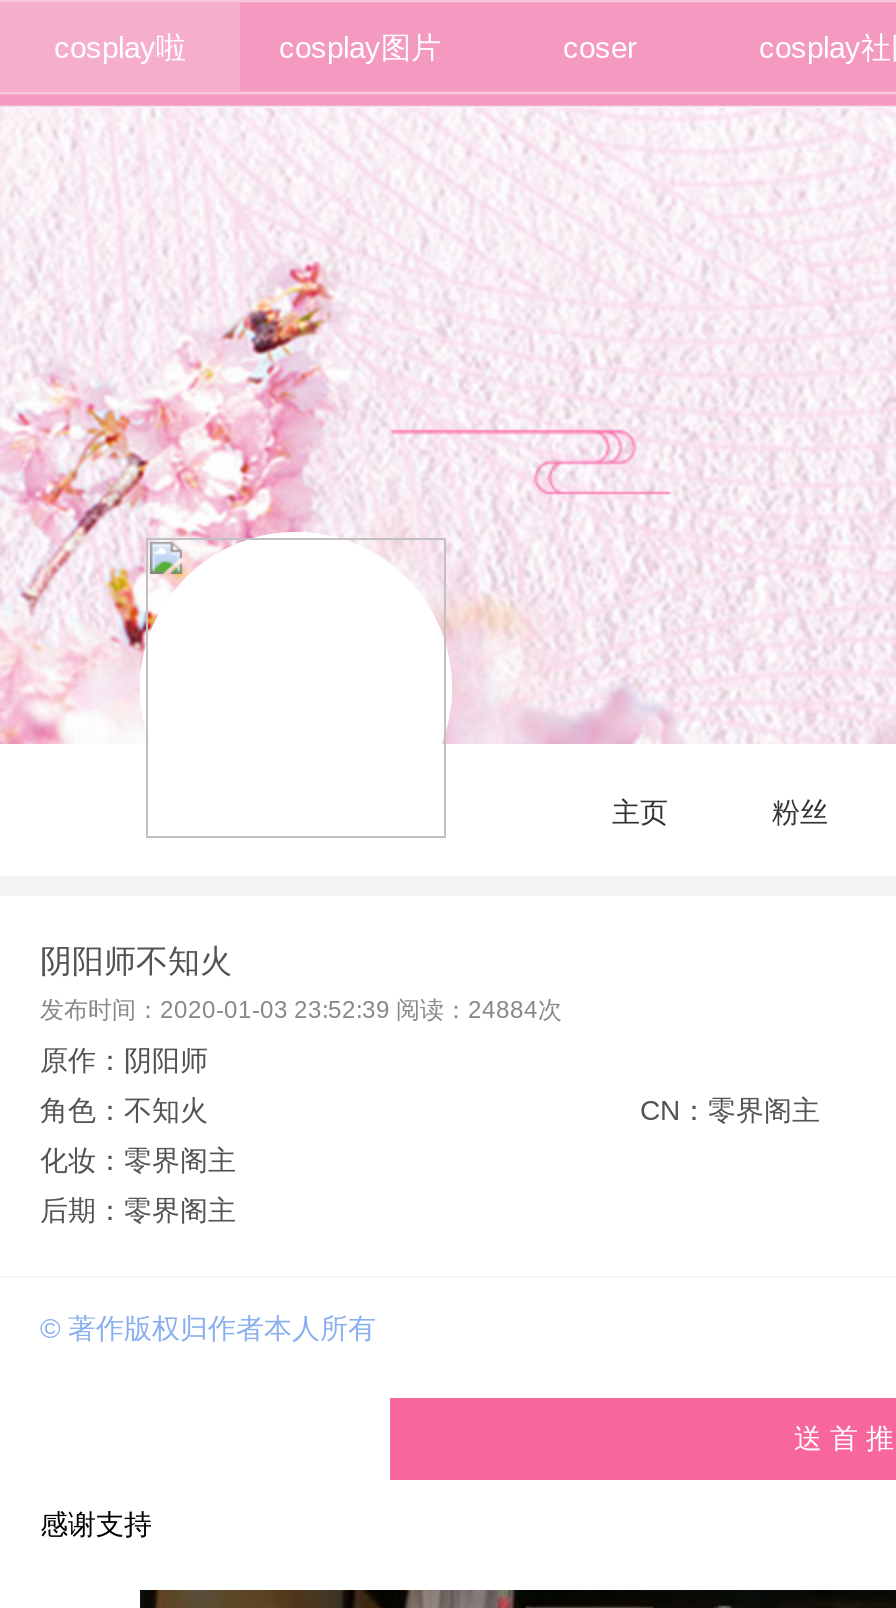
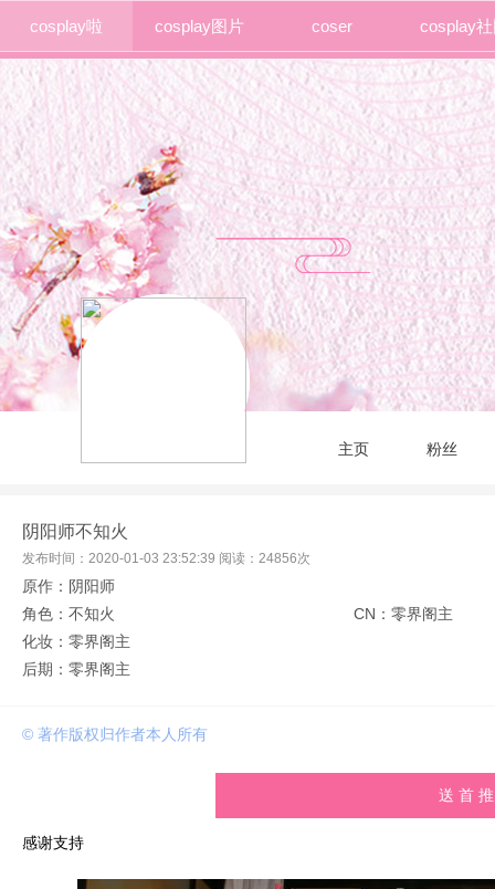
- 发布时间：2020-01-03 23:52:39 阅读：24884次
+ 发布时间：2020-01-03 23:52:39 阅读：24856次
